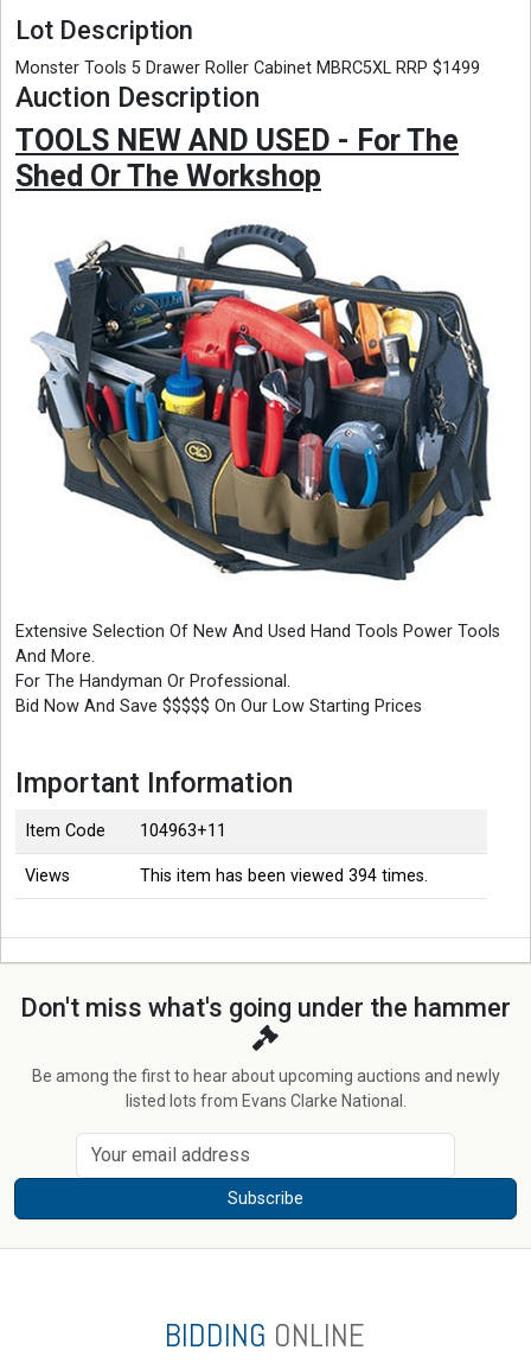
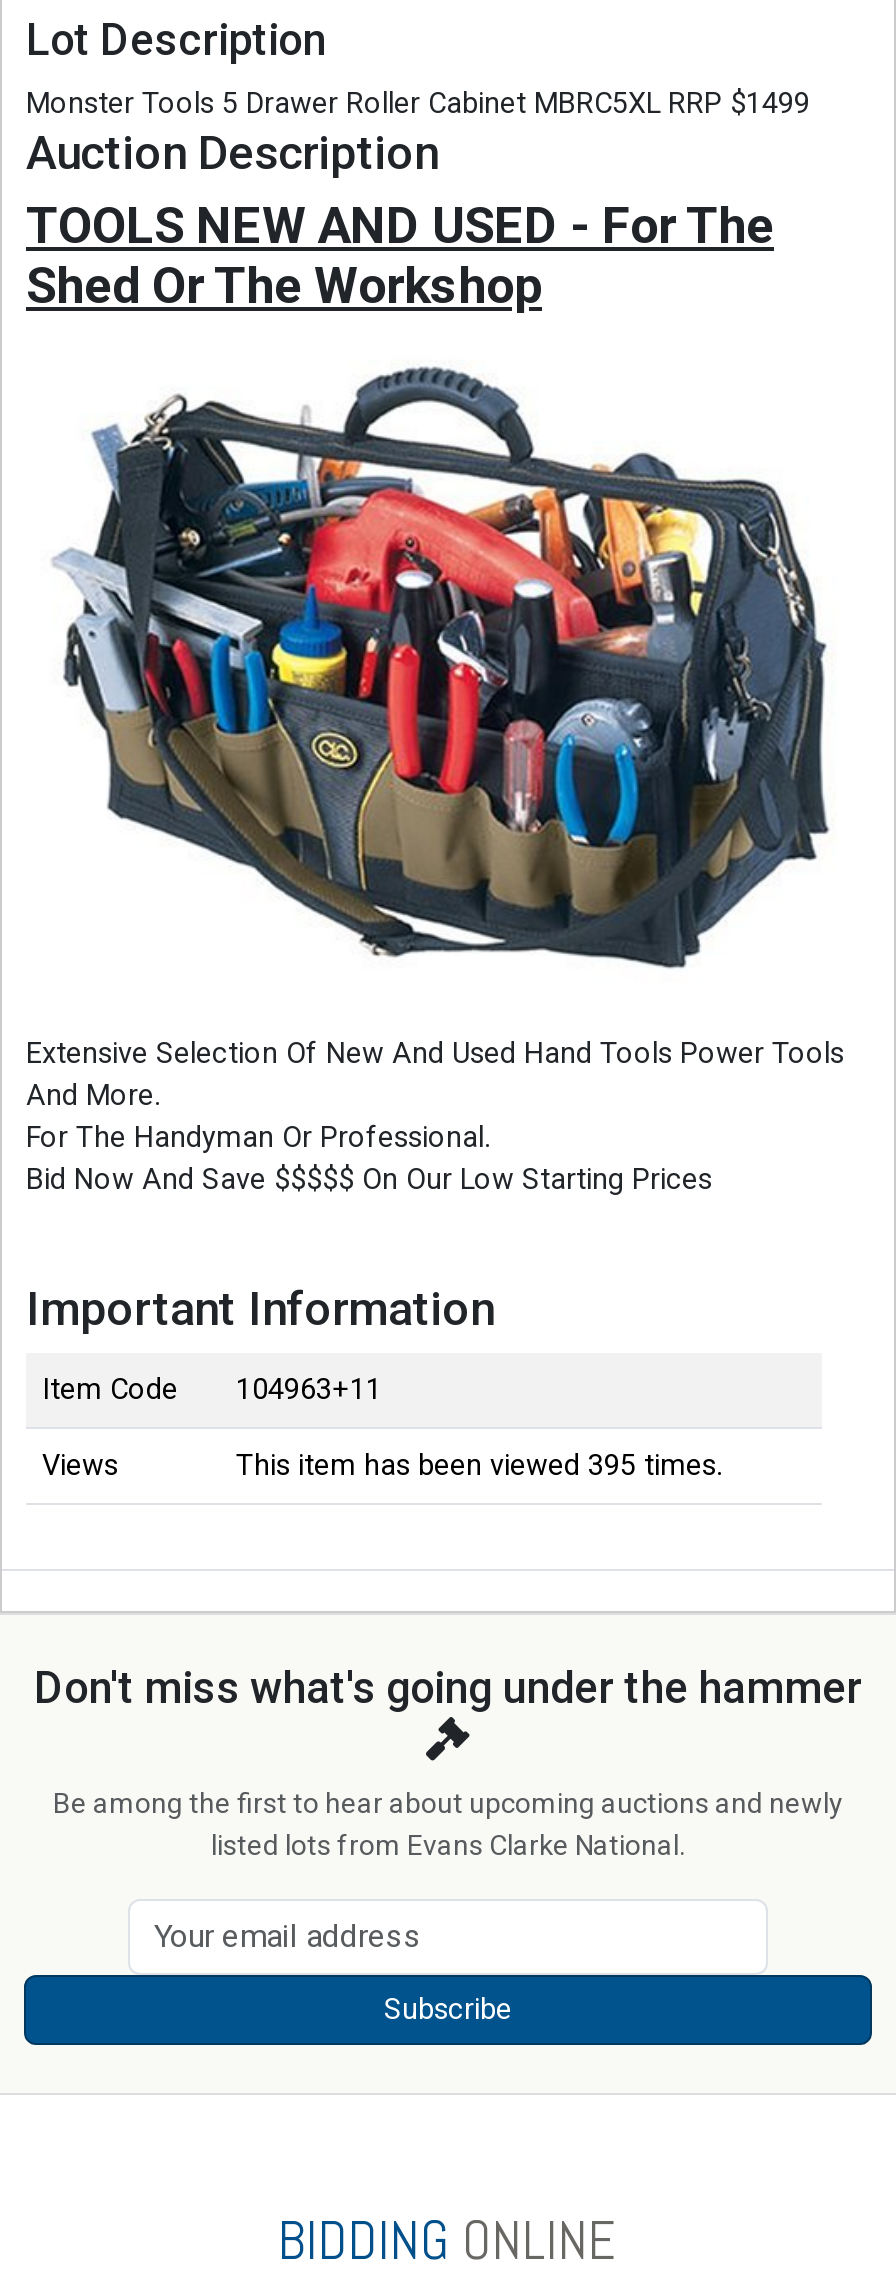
- This item has been viewed 394 times.
+ This item has been viewed 395 times.
